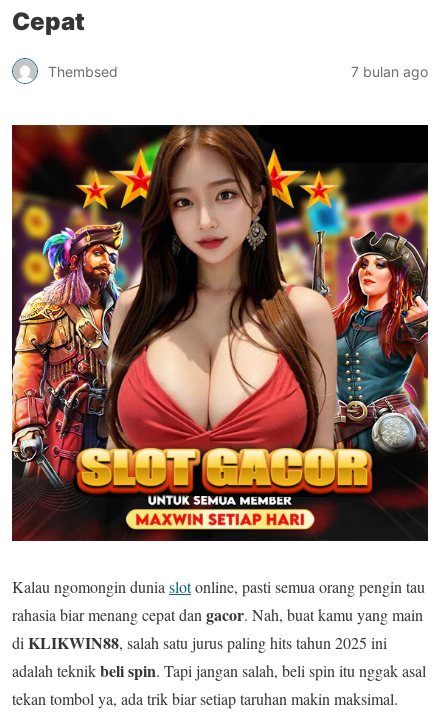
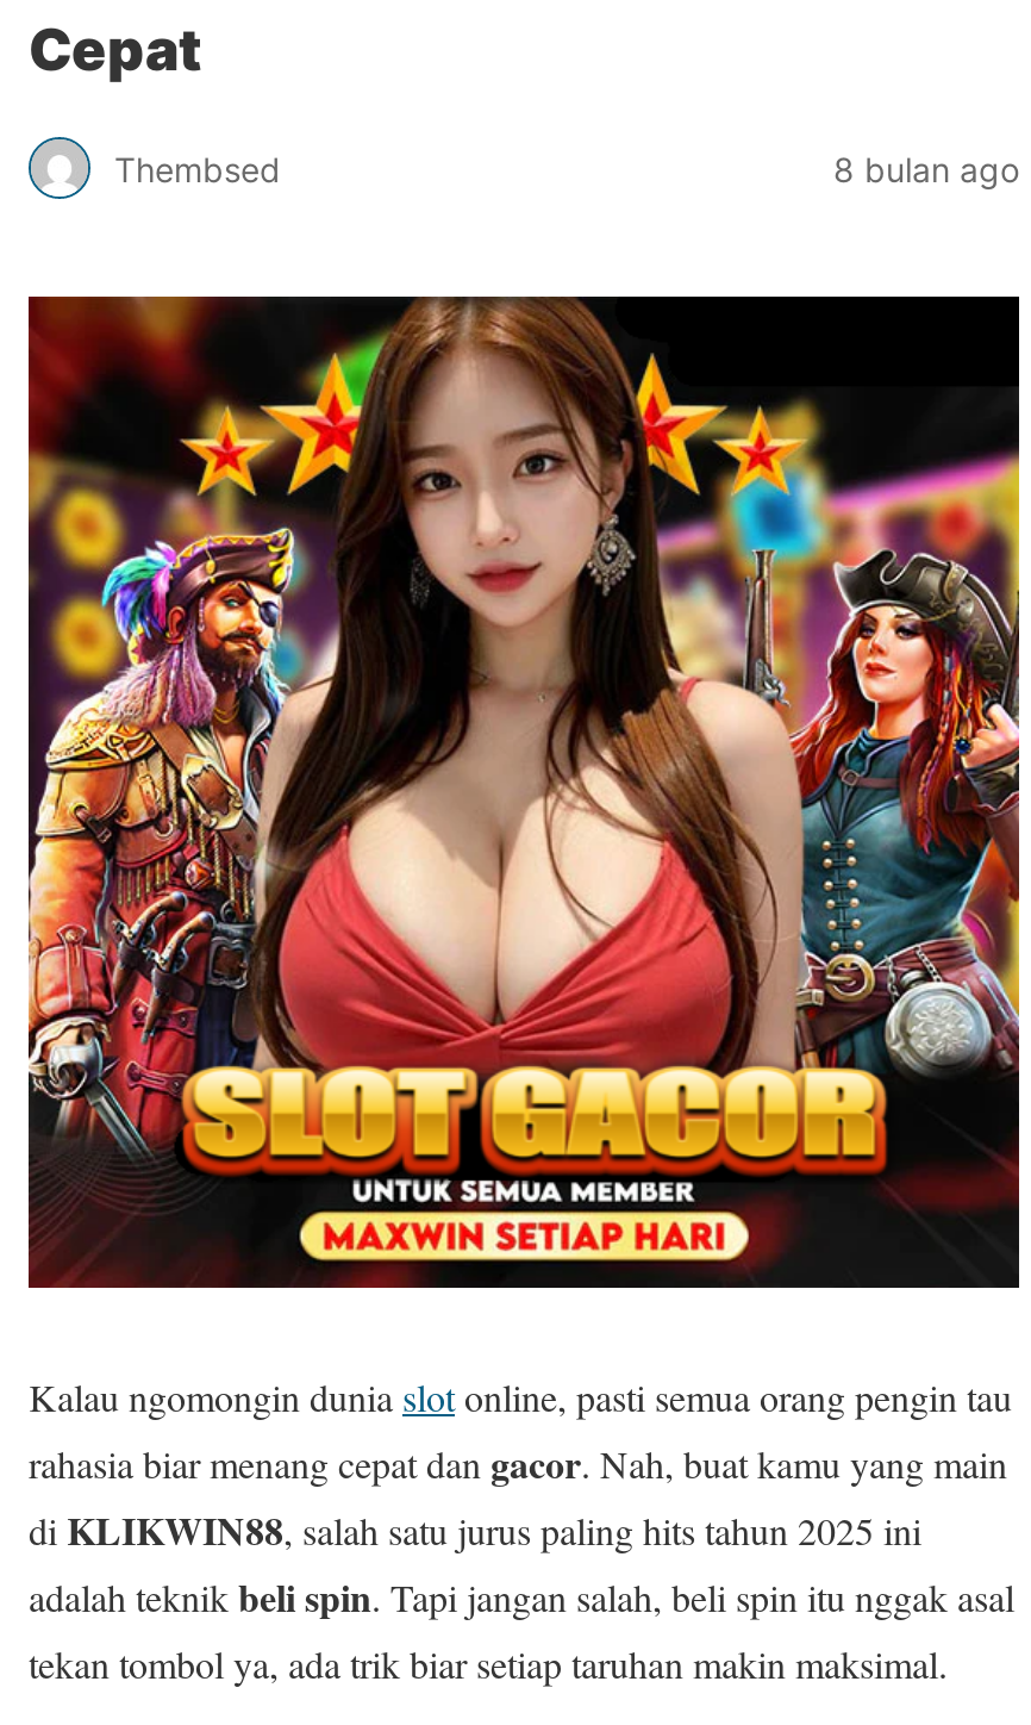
- 7 bulan ago
+ 8 bulan ago
